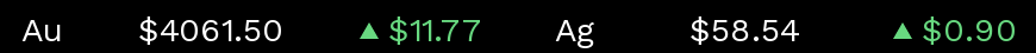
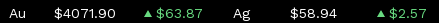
- Au $4061.50
+ Au $4071.90

- $11.77 Ag
+ $63.87 Ag

- $58.54
+ $58.94

- $0.90
+ $2.57
